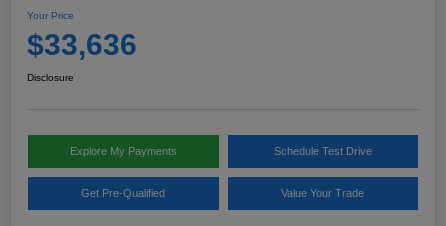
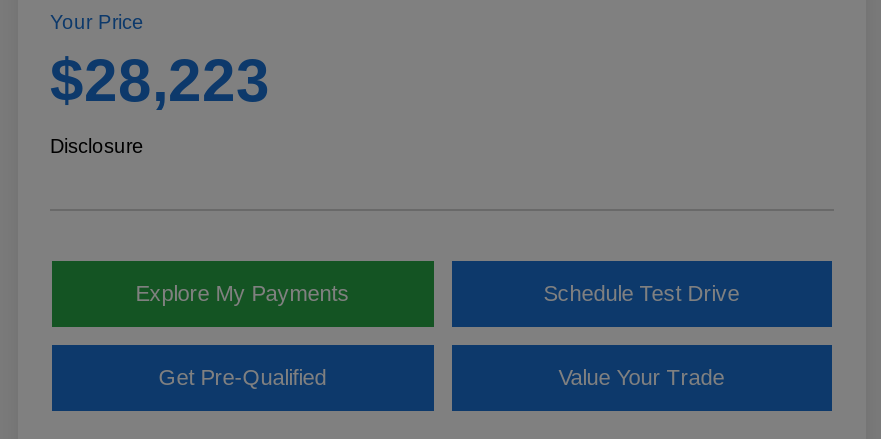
- $33,636
+ $28,223
